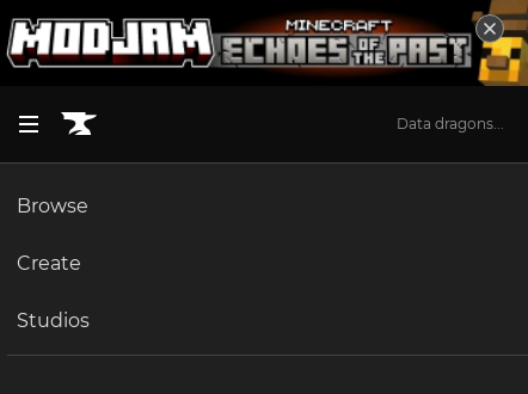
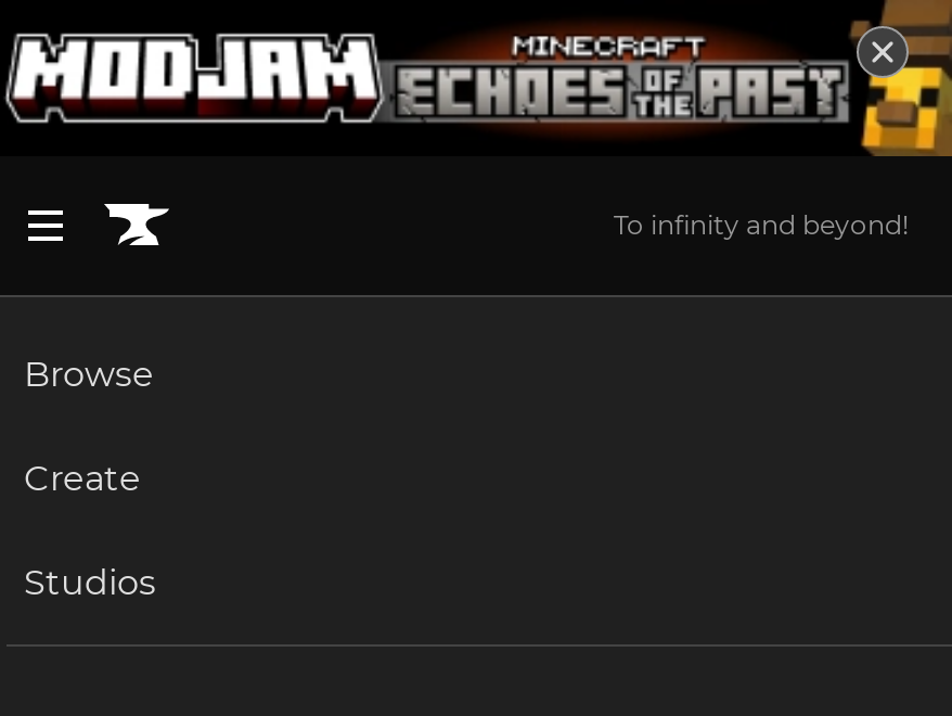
- Data dragons...
+ To infinity and beyond!
